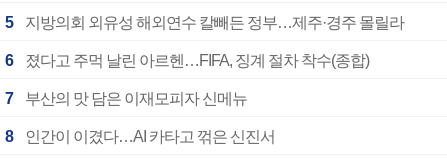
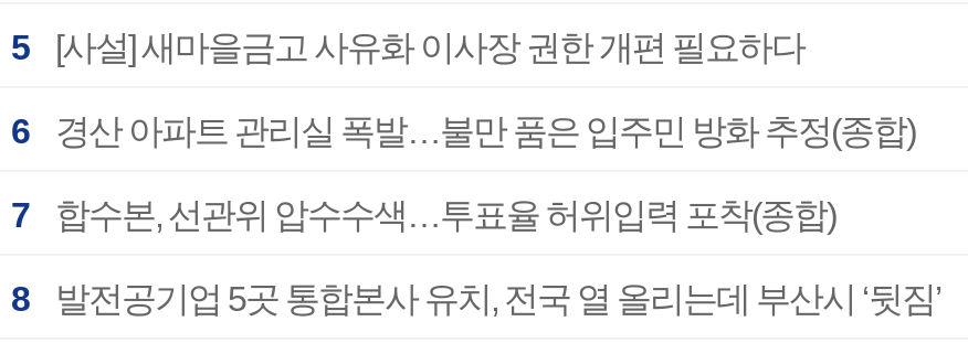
- 지방의회 외유성 해외연수 칼빼든 정부…제주·경주 몰릴라
+ [사설] 새마을금고 사유화 이사장 권한 개편 필요하다

- 졌다고 주먹 날린 아르헨…FIFA, 징계 절차 착수(종합)
+ 경산 아파트 관리실 폭발…불만 품은 입주민 방화 추정(종합)

- 부산의 맛 담은 이재모피자 신메뉴
+ 합수본, 선관위 압수수색…투표율 허위입력 포착(종합)

- 인간이 이겼다…AI 카타고 꺾은 신진서
+ 발전공기업 5곳 통합본사 유치, 전국 열 올리는데 부산시 ‘뒷짐’
